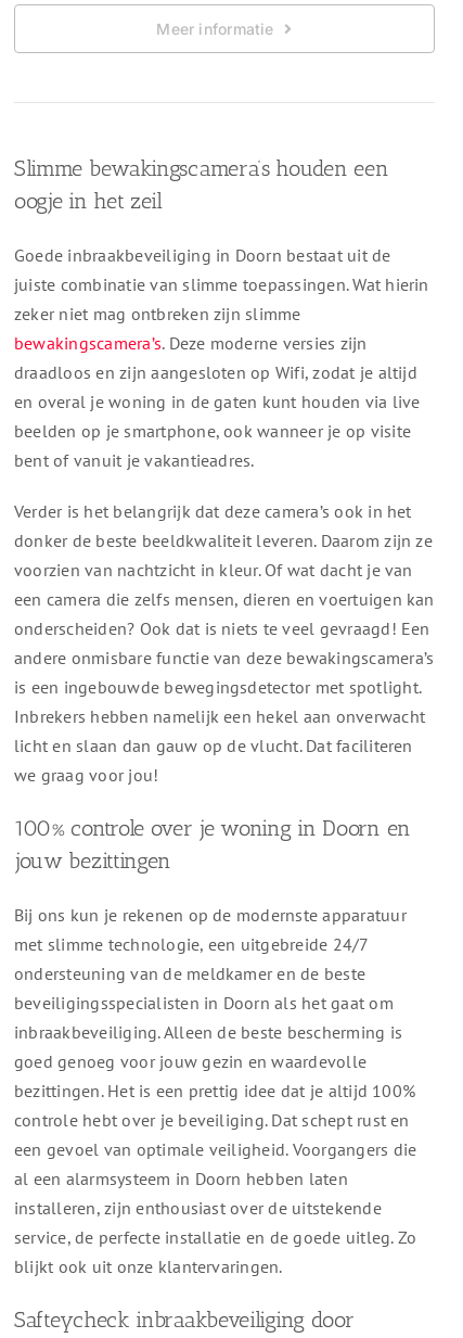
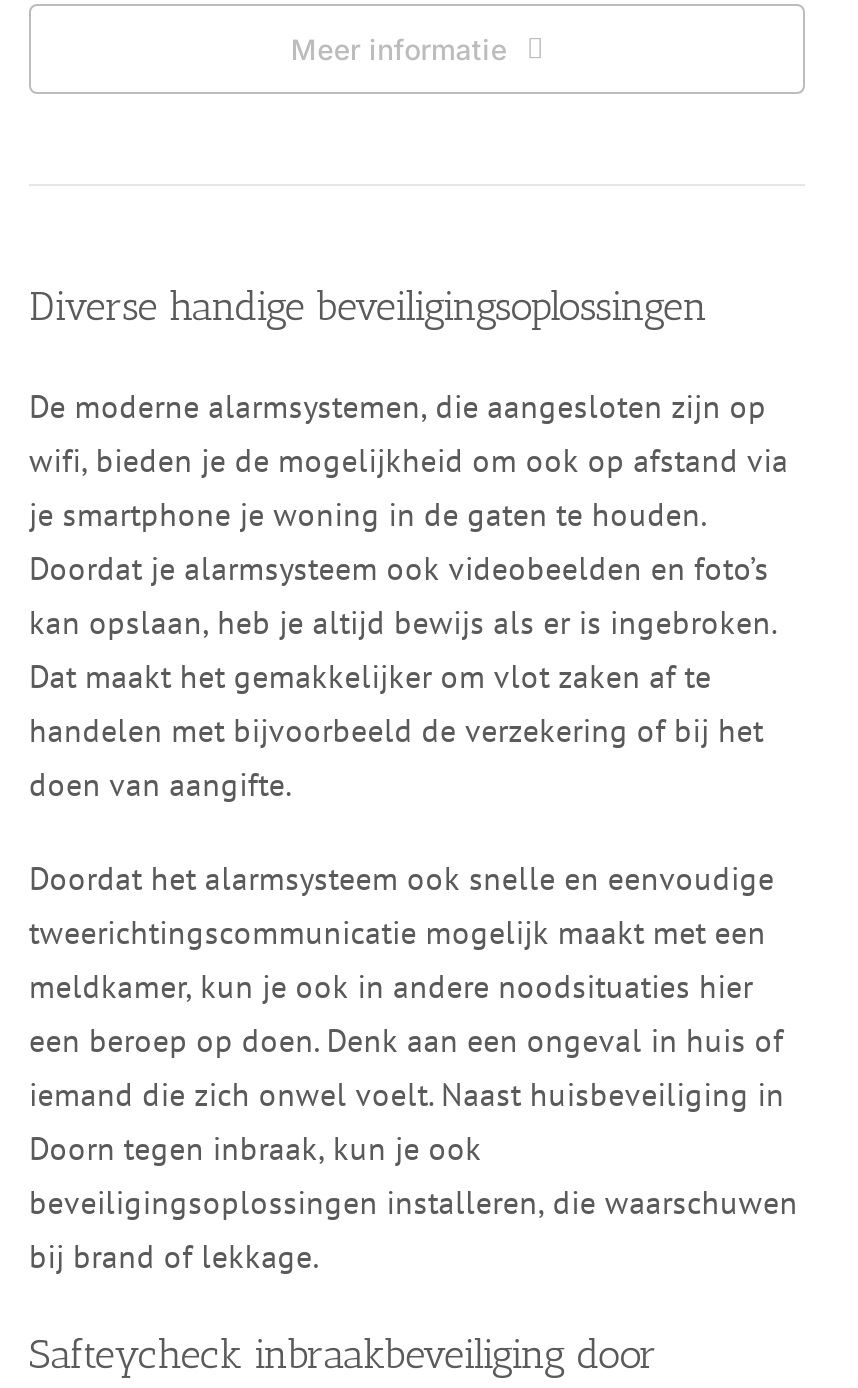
- Slimme bewakingscamera’s houden een
- oogje in het zeil
- Goede inbraakbeveiliging in Doorn bestaat uit de
- juiste combinatie van slimme toepassingen. Wat hierin
- zeker niet mag ontbreken zijn slimme
- bewakingscamera’s. Deze moderne versies zijn
- draadloos en zijn aangesloten op Wifi, zodat je altijd
- en overal je woning in de gaten kunt houden via live
- beelden op je smartphone, ook wanneer je op visite
- bent of vanuit je vakantieadres.
- Verder is het belangrijk dat deze camera’s ook in het
- donker de beste beeldkwaliteit leveren. Daarom zijn ze
- voorzien van nachtzicht in kleur. Of wat dacht je van
- een camera die zelfs mensen, dieren en voertuigen kan
- onderscheiden? Ook dat is niets te veel gevraagd! Een
- andere onmisbare functie van deze bewakingscamera’s
- is een ingebouwde bewegingsdetector met spotlight.
- Inbrekers hebben namelijk een hekel aan onverwacht
- licht en slaan dan gauw op de vlucht. Dat faciliteren
- we graag voor jou!
- 100% controle over je woning in Doorn en
- jouw bezittingen
- Bij ons kun je rekenen op de modernste apparatuur
- met slimme technologie, een uitgebreide 24/7
- ondersteuning van de meldkamer en de beste
- beveiligingsspecialisten in Doorn als het gaat om
- inbraakbeveiliging. Alleen de beste bescherming is
- goed genoeg voor jouw gezin en waardevolle
- bezittingen. Het is een prettig idee dat je altijd 100%
- controle hebt over je beveiliging. Dat schept rust en
- een gevoel van optimale veiligheid. Voorgangers die
- al een alarmsysteem in Doorn hebben laten
- installeren, zijn enthousiast over de uitstekende
- service, de perfecte installatie en de goede uitleg. Zo
- blijkt ook uit onze klantervaringen.
+ Diverse handige beveiligingsoplossingen
+ De moderne alarmsystemen, die aangesloten zijn op
+ wifi, bieden je de mogelijkheid om ook op afstand via
+ je smartphone je woning in de gaten te houden.
+ Doordat je alarmsysteem ook videobeelden en foto’s
+ kan opslaan, heb je altijd bewijs als er is ingebroken.
+ Dat maakt het gemakkelijker om vlot zaken af te
+ handelen met bijvoorbeeld de verzekering of bij het
+ doen van aangifte.
+ Doordat het alarmsysteem ook snelle en eenvoudige
+ tweerichtingscommunicatie mogelijk maakt met een
+ meldkamer, kun je ook in andere noodsituaties hier
+ een beroep op doen. Denk aan een ongeval in huis of
+ iemand die zich onwel voelt. Naast huisbeveiliging in
+ Doorn tegen inbraak, kun je ook
+ beveiligingsoplossingen installeren, die waarschuwen
+ bij brand of lekkage.
